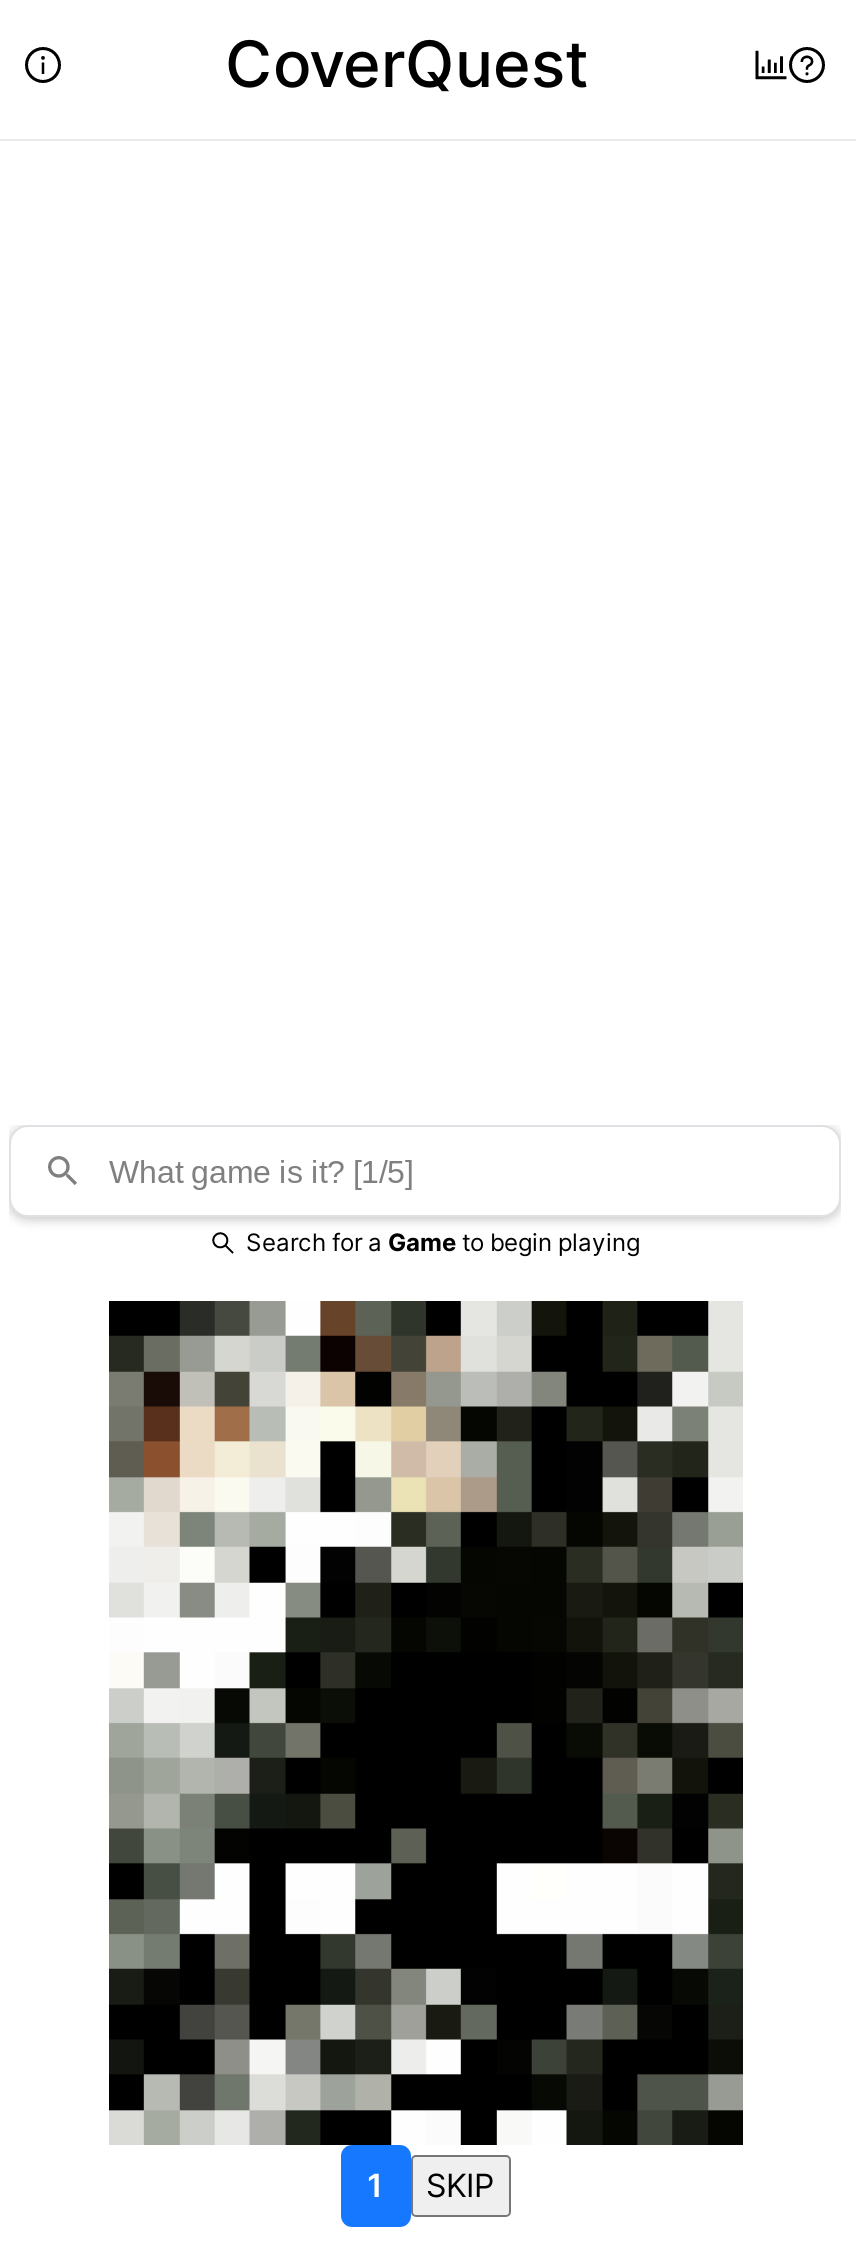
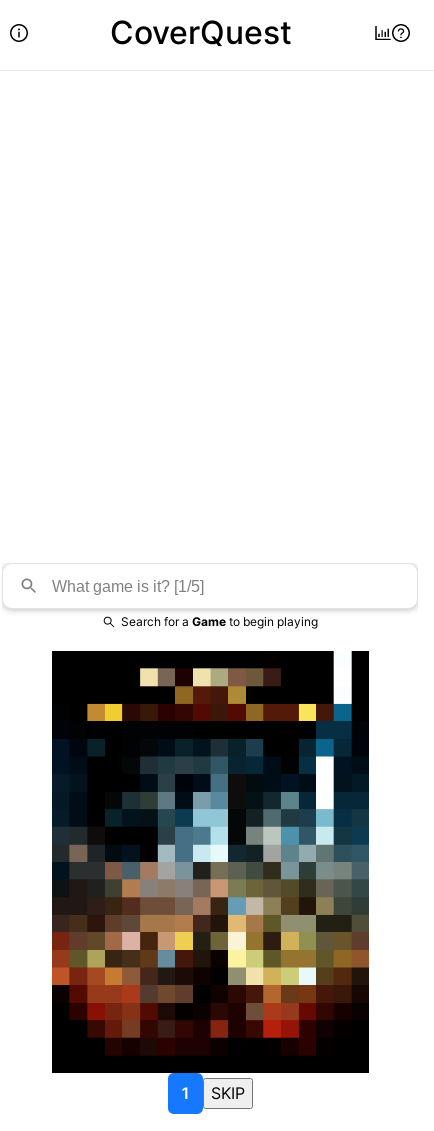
- [image]
+ [image]
